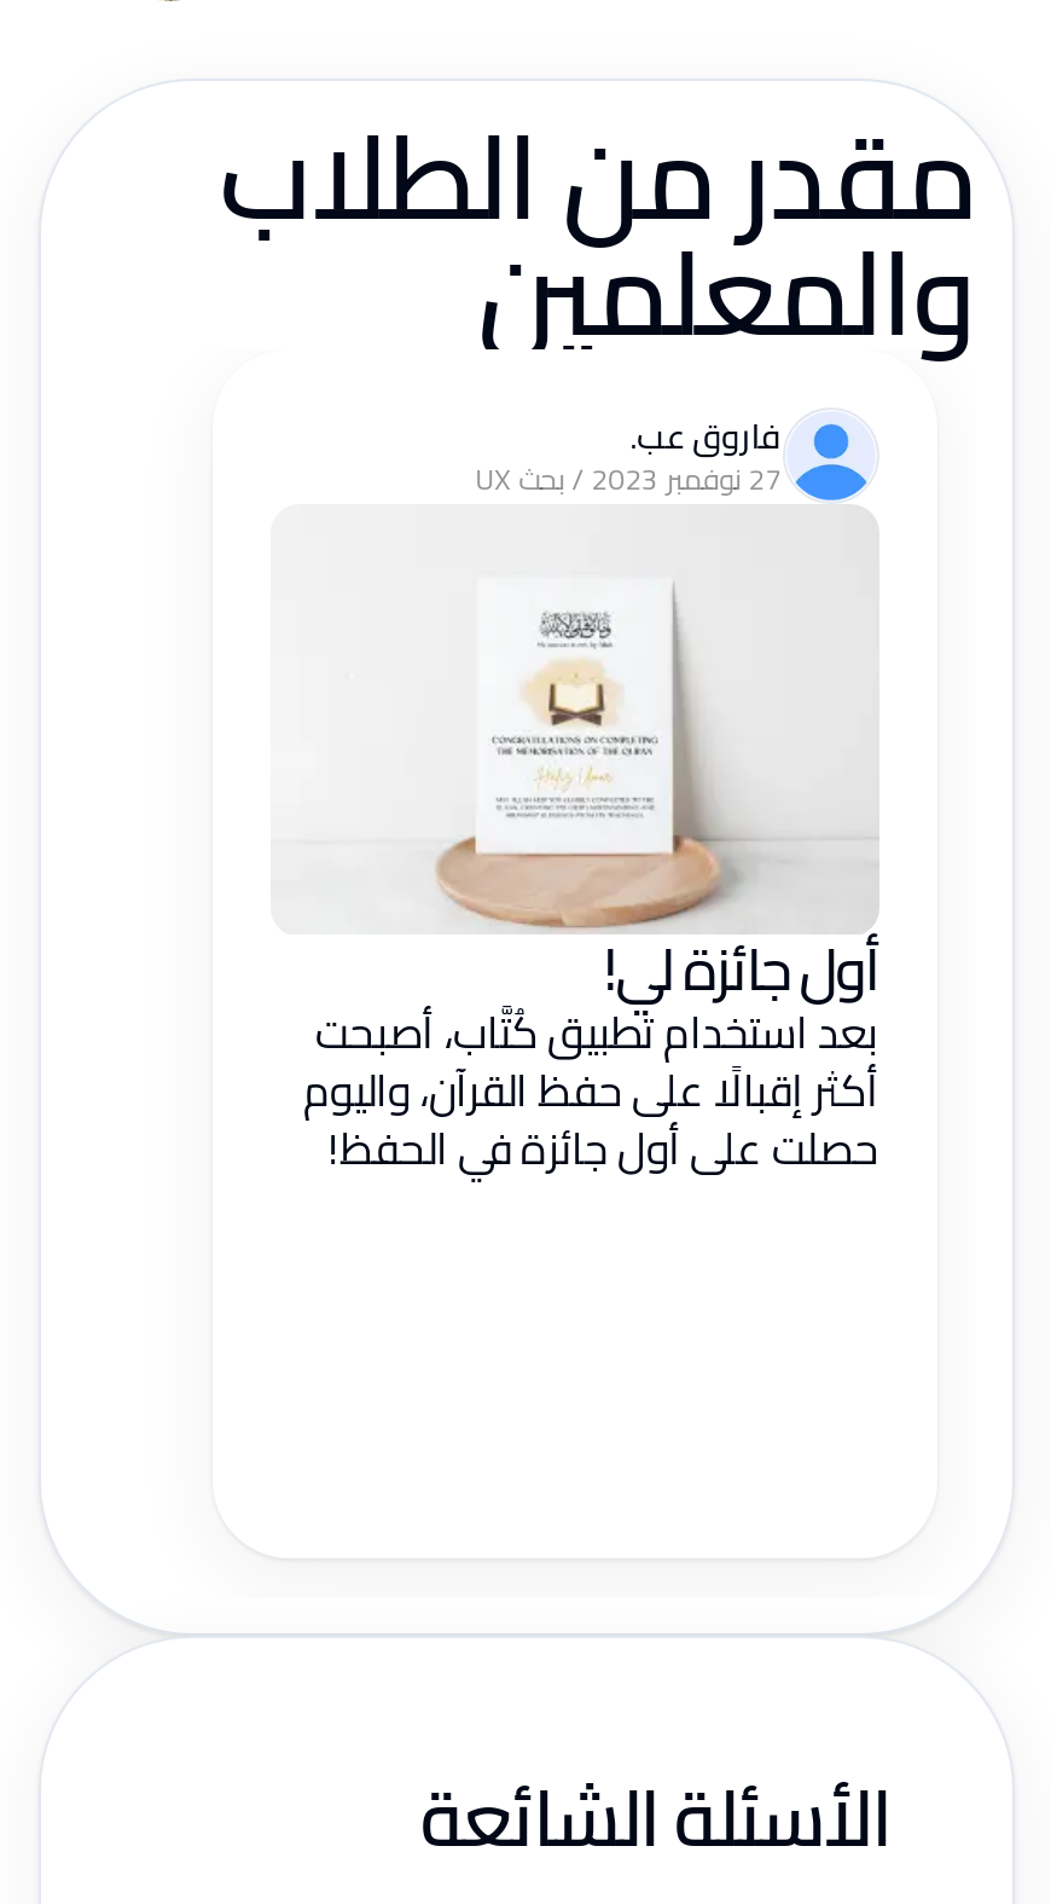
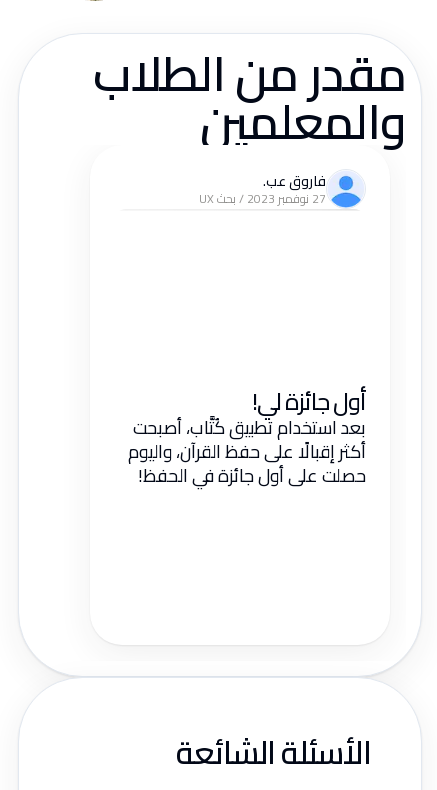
- [image]
